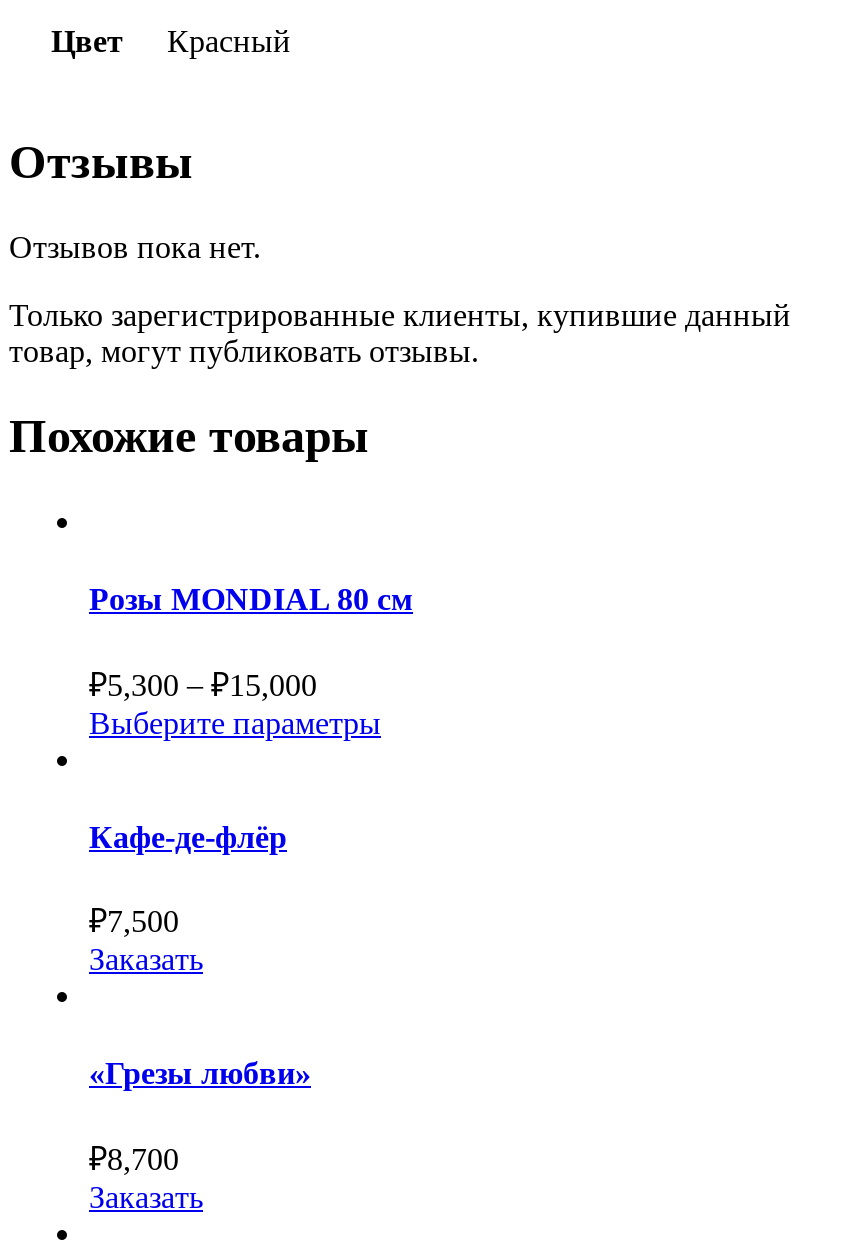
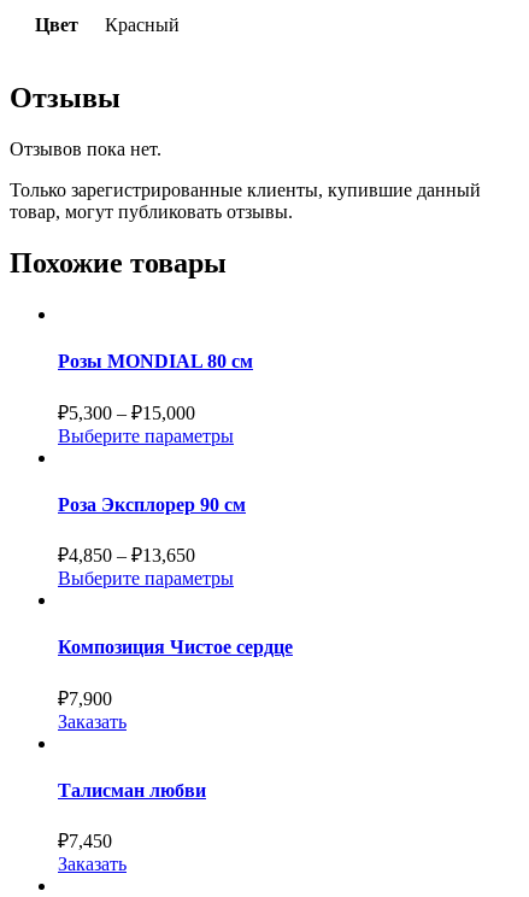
- Кафе-де-флёр
- ₽7,500
+ Роза Эксплорер 90 см
+ ₽4,850 – ₽13,650
+ Выберите параметры
+ Композиция Чистое сердце
+ ₽7,900

- «Грезы любви»
+ Талисман любви

- ₽8,700
+ ₽7,450
